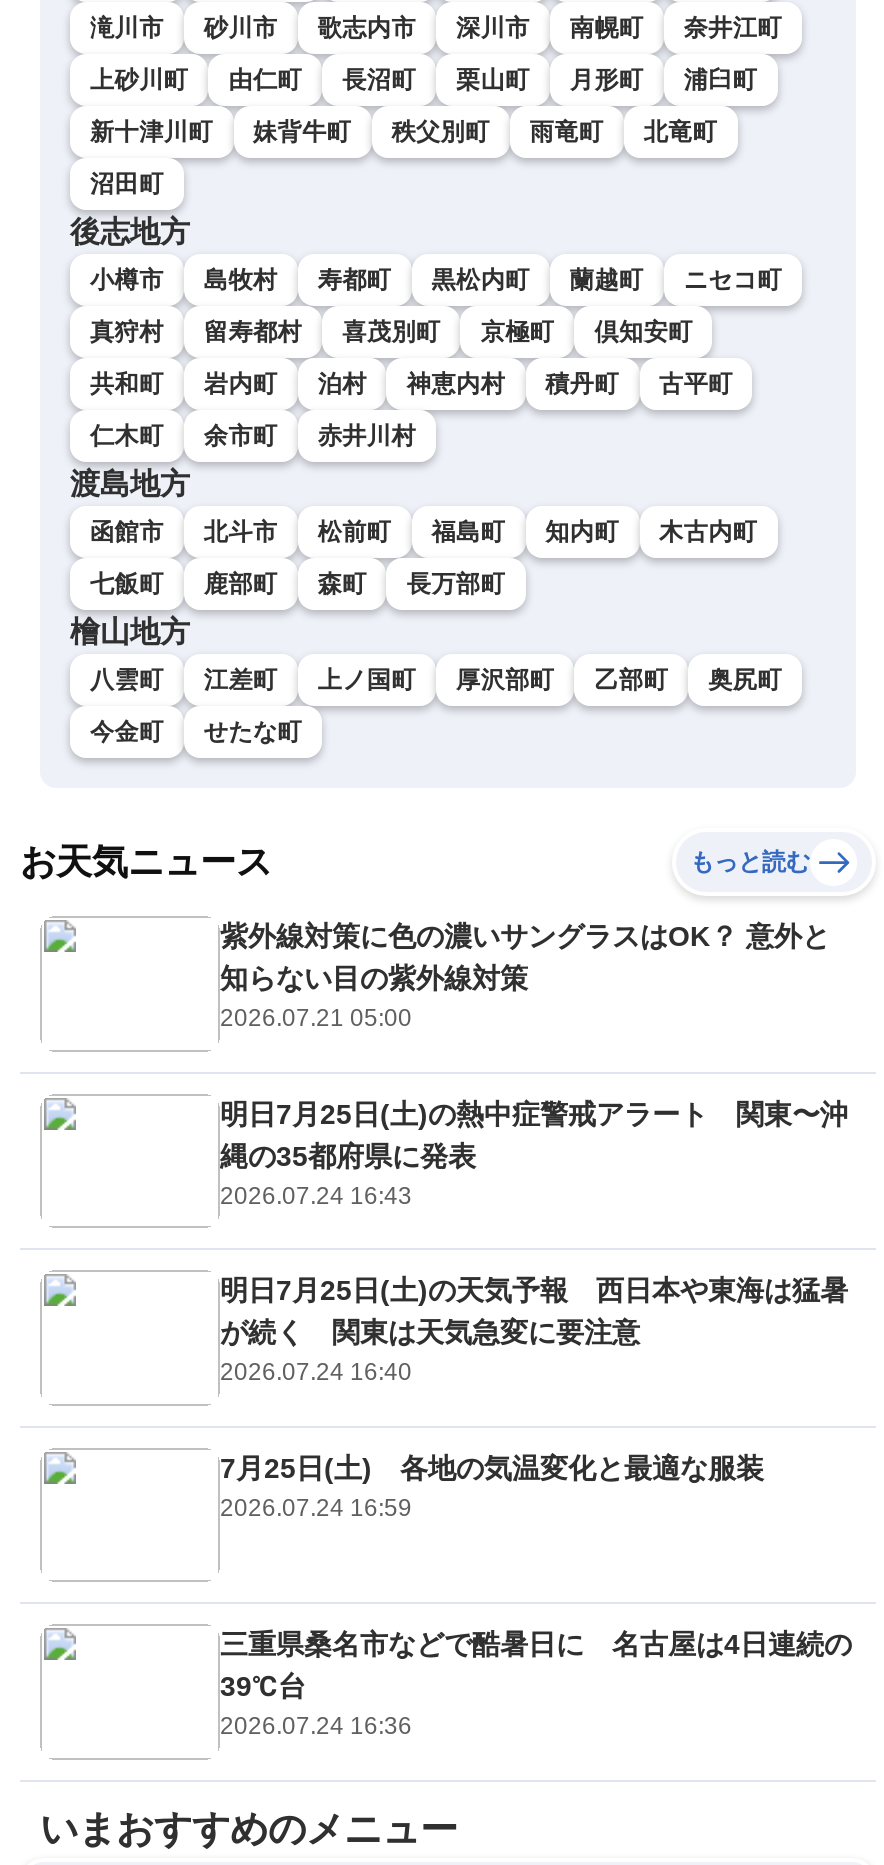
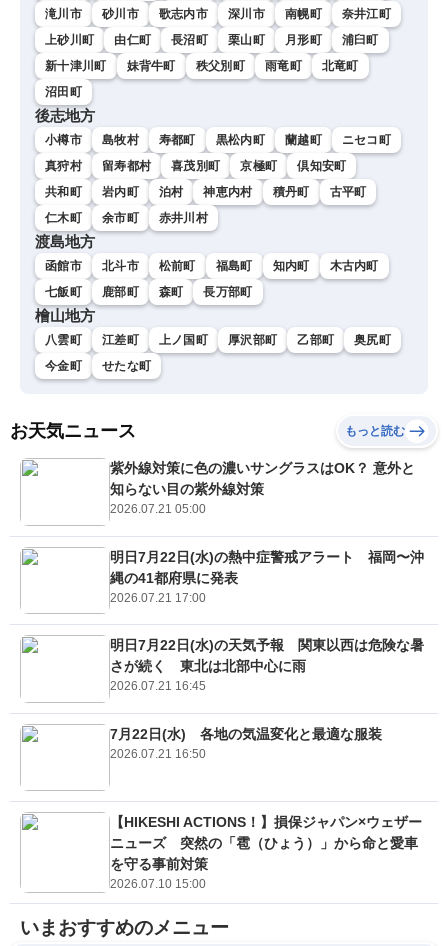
- 明日7月25日(土)の熱中症警戒アラート 関東〜沖
- 縄の35都府県に発表
- 2026.07.24 16:43
+ 明日7月22日(水)の熱中症警戒アラート 福岡〜沖
+ 縄の41都府県に発表
+ 2026.07.21 17:00

- 明日7月25日(土)の天気予報 西日本や東海は猛暑
- が続く 関東は天気急変に要注意
- 2026.07.24 16:40
+ 明日7月22日(水)の天気予報 関東以西は危険な暑
+ さが続く 東北は北部中心に雨
+ 2026.07.21 16:45

- 7月25日(土) 各地の気温変化と最適な服装
- 2026.07.24 16:59
+ 7月22日(水) 各地の気温変化と最適な服装
+ 2026.07.21 16:50

- 三重県桑名市などで酷暑日に 名古屋は4日連続の
- 39℃台
- 2026.07.24 16:36
+ 【HIKESHI ACTIONS！】損保ジャパン×ウェザー
+ ニューズ 突然の「雹（ひょう）」から命と愛車
+ を守る事前対策
+ 2026.07.10 15:00
